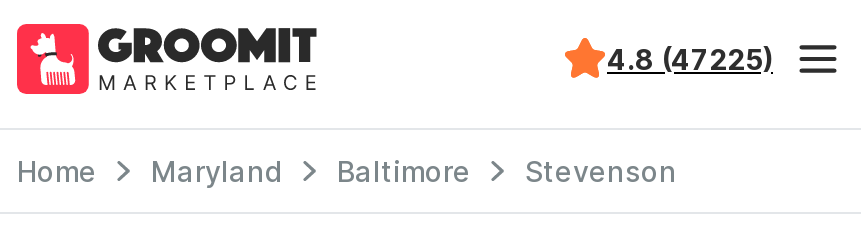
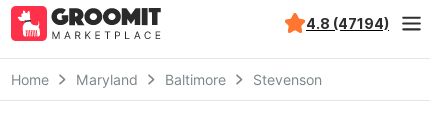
- 4.8 (47225)
+ 4.8 (47194)
